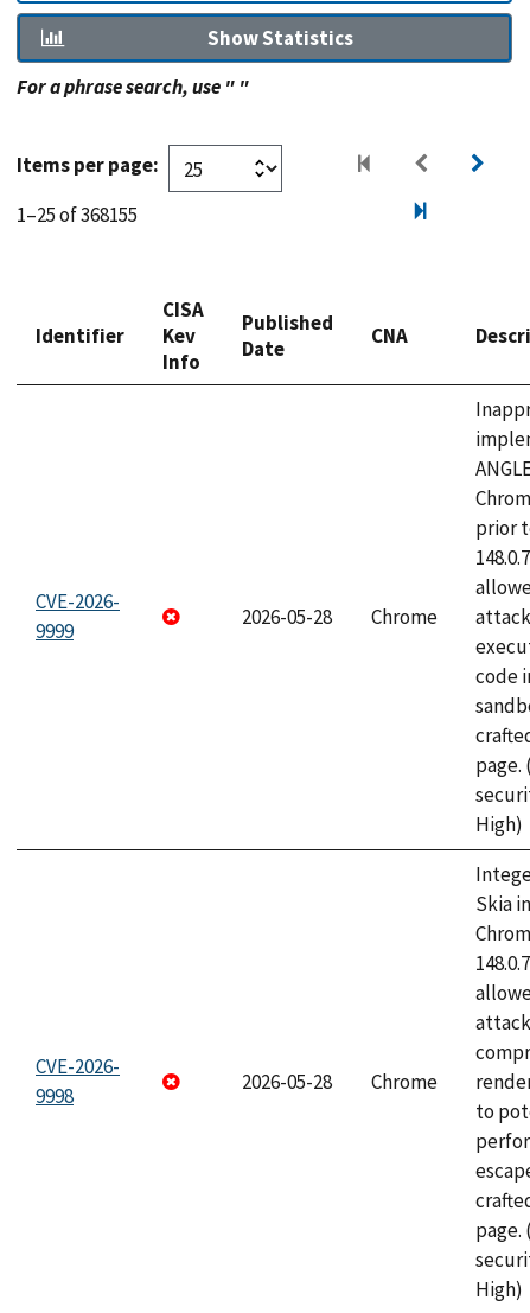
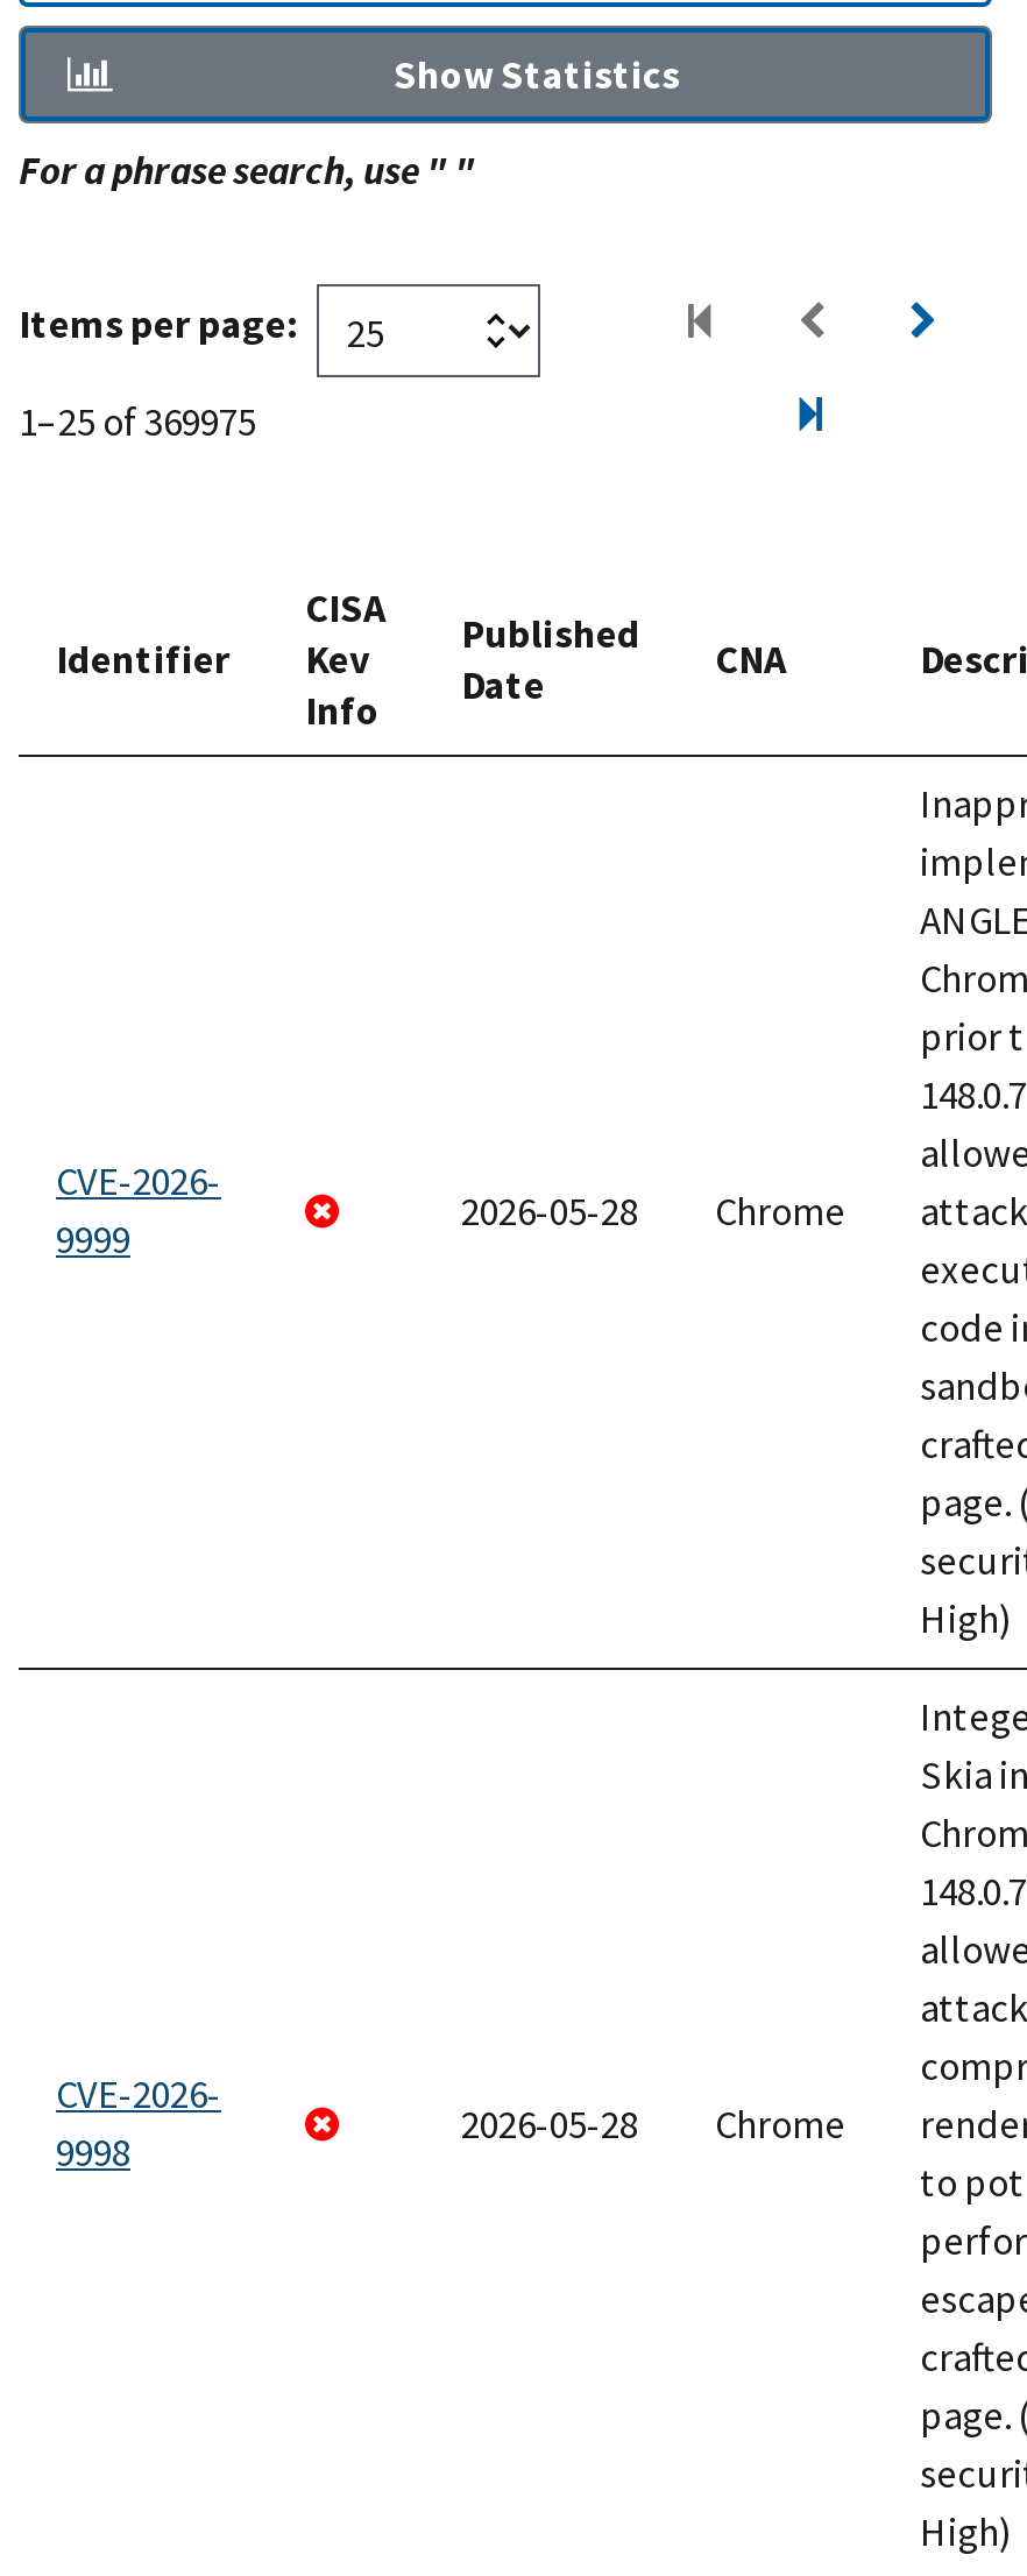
- 1–25 of 368155
+ 1–25 of 369975
